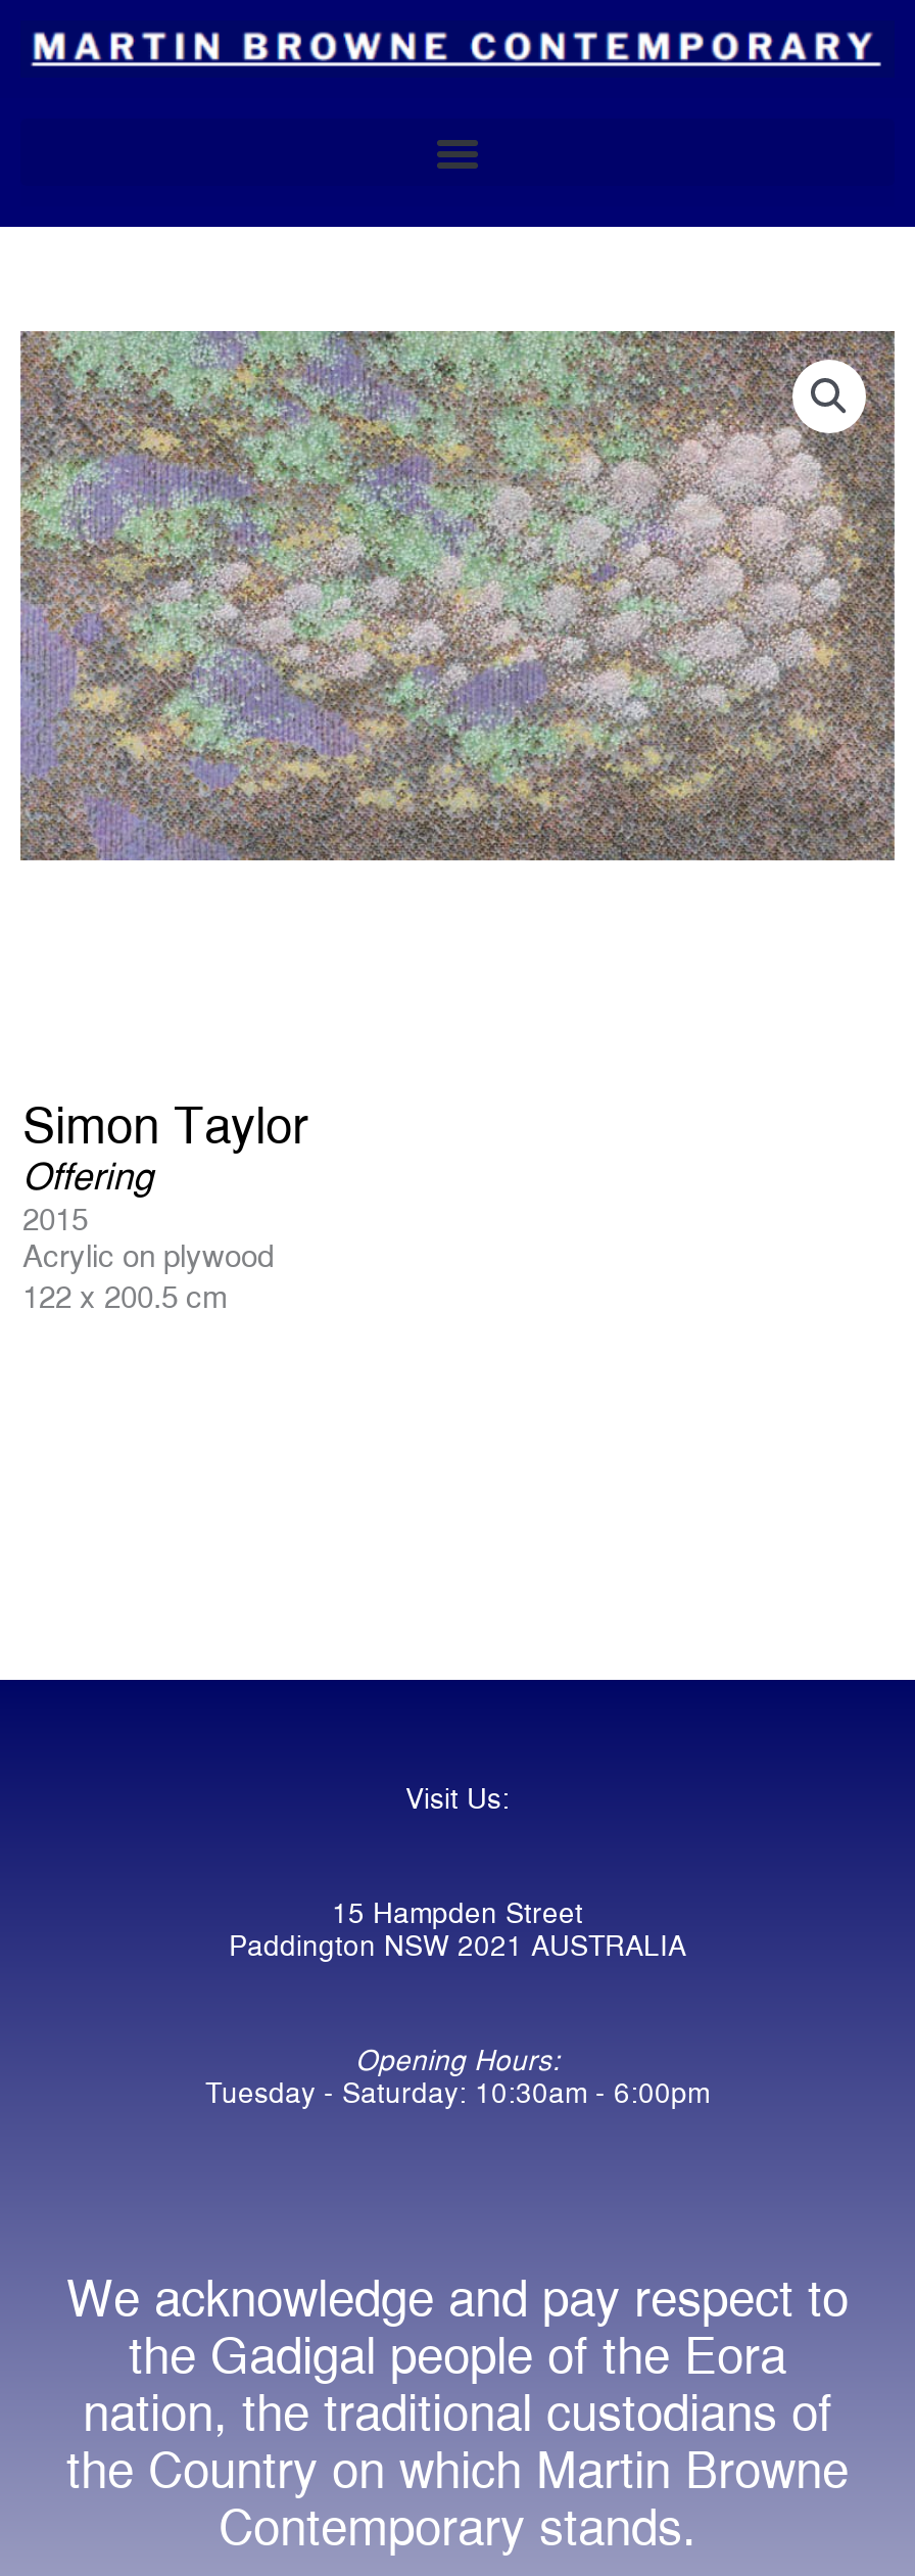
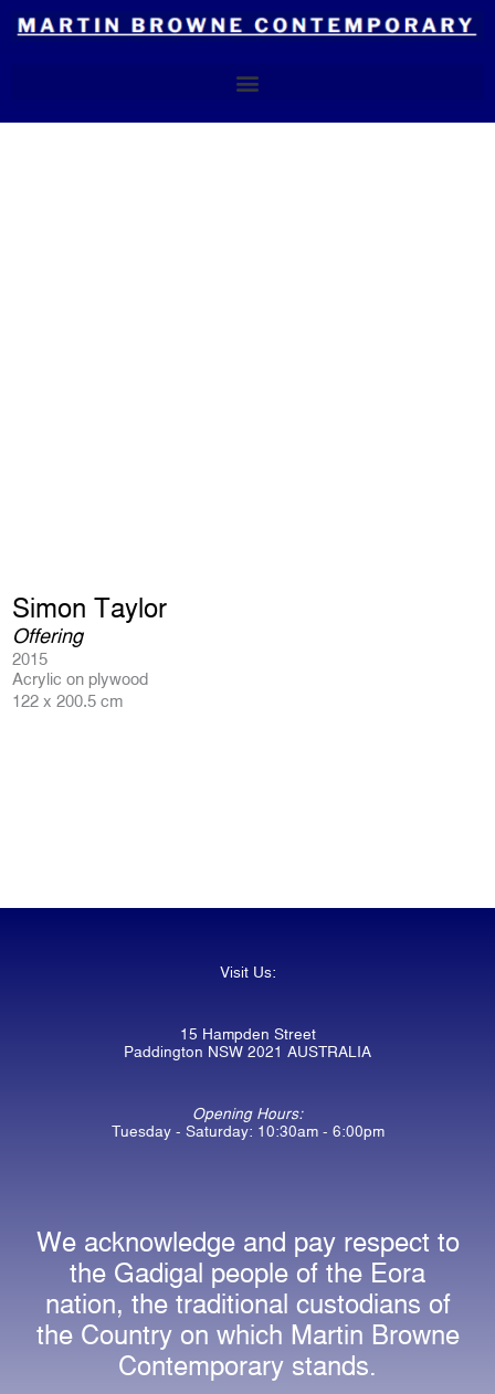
- [image]
